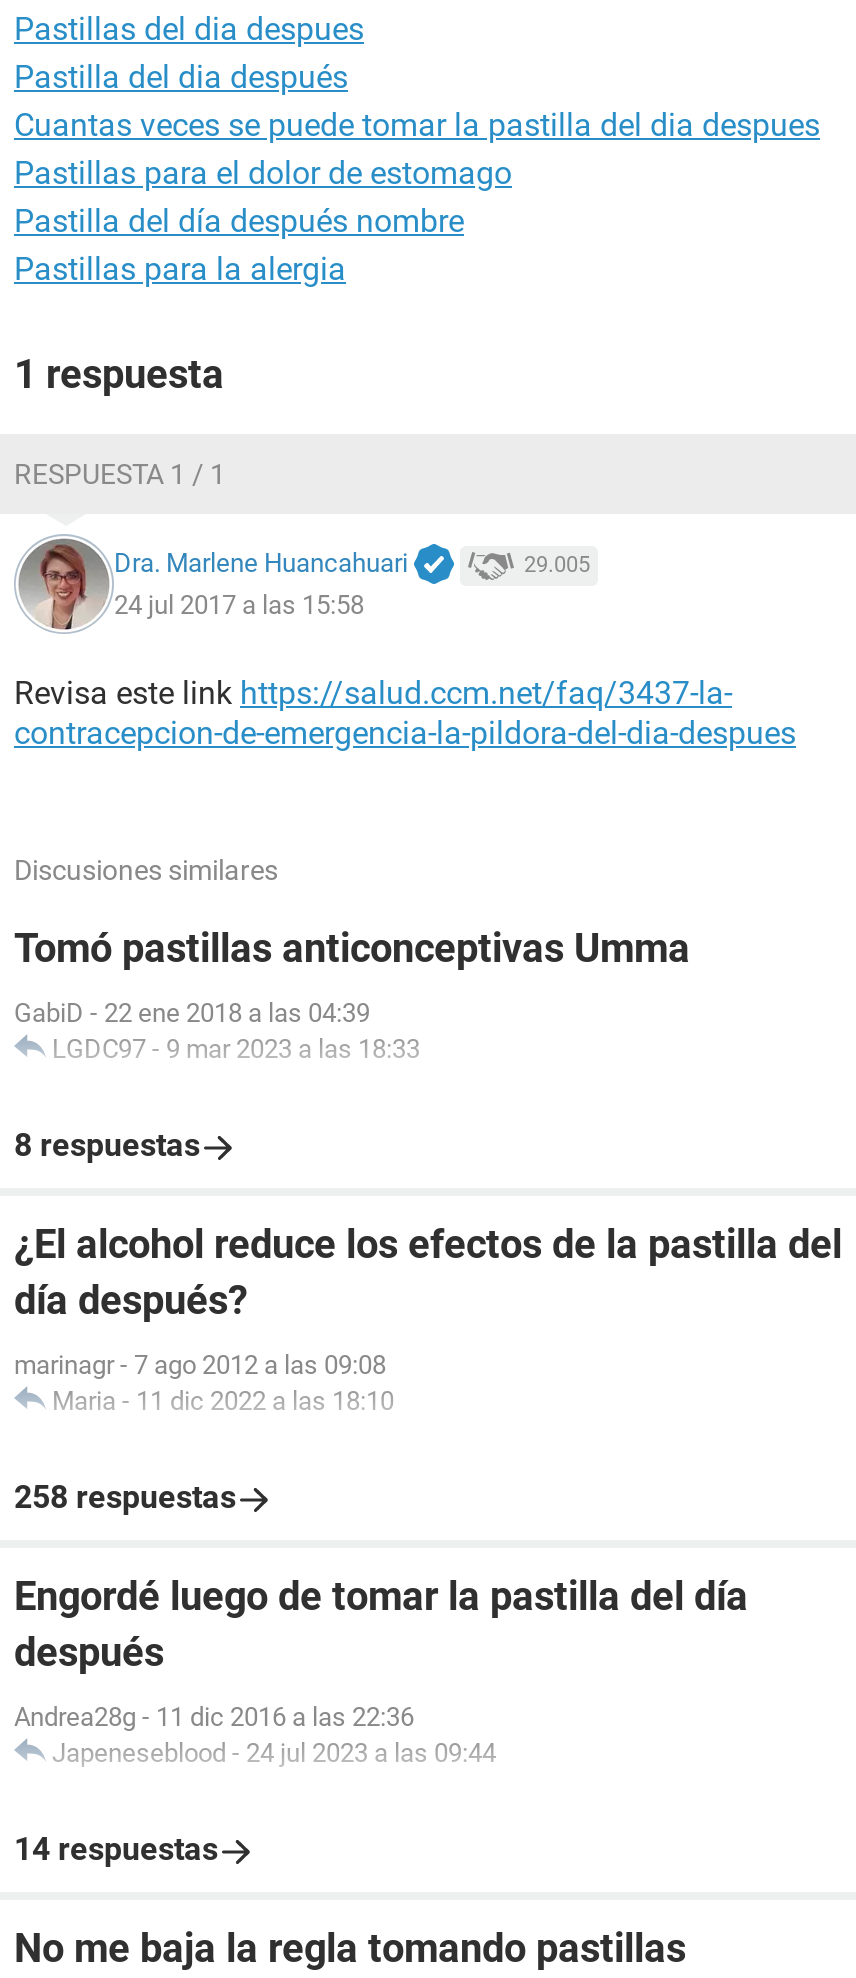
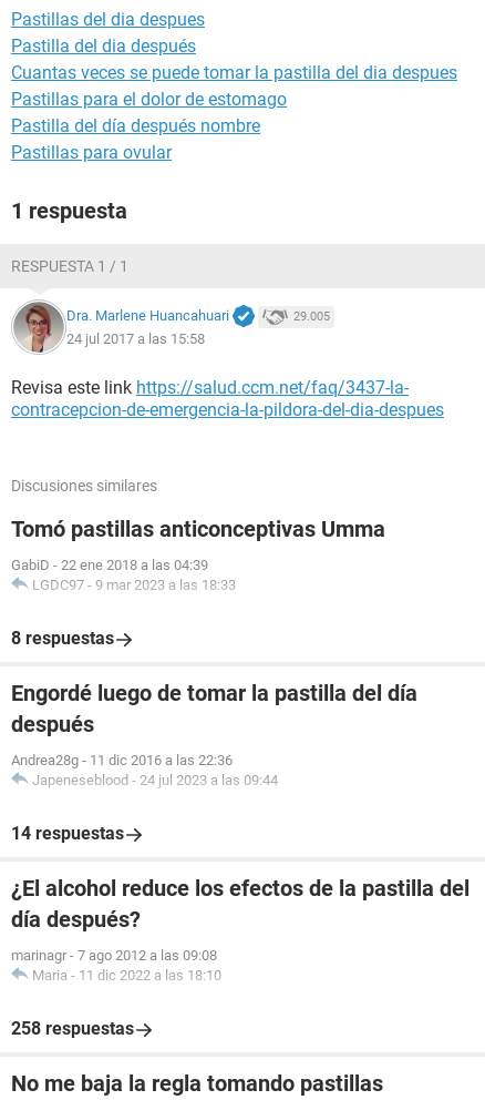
- Pastillas para la alergia
+ Pastillas para ovular

moved down: ¿El alcohol reduce los efectos de la pastilla del | día después? | marinagr- 7 ago 2012 a las 09:08 | Maria - 11 dic 2022 a las 18:10 | 258 respuestas

moved up: Engordé luego de tomar la pastilla del día | después | Andrea28g - 11 dic 2016 a las 22:36 | Japeneseblood - 24 jul 2023 a las 09:44 | 14 respuestas
